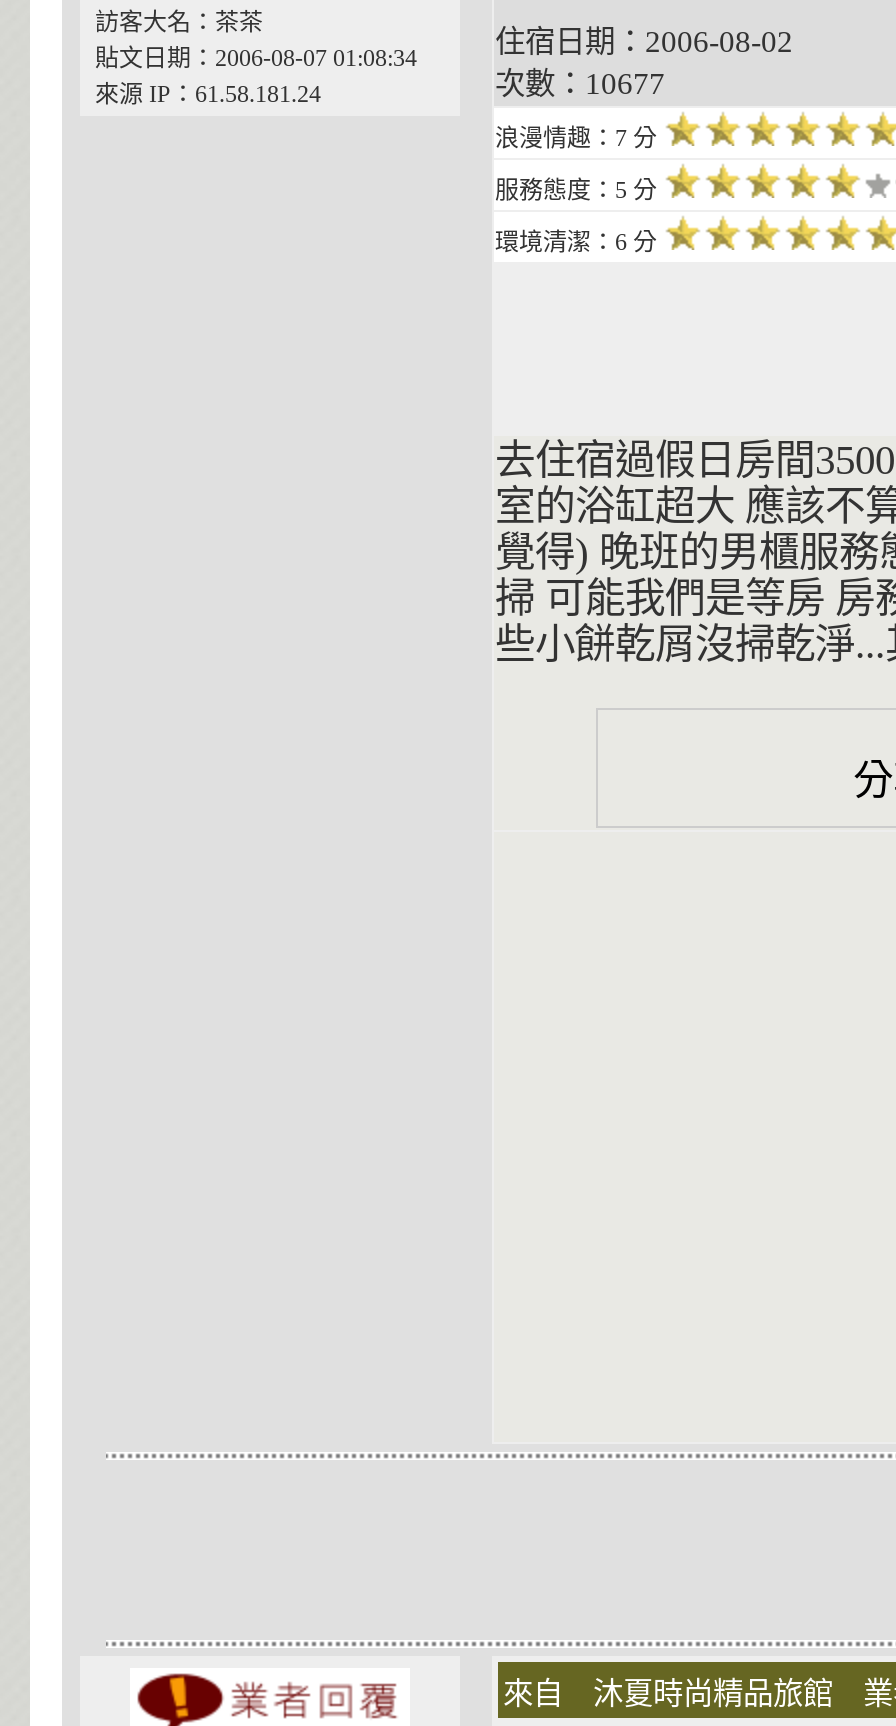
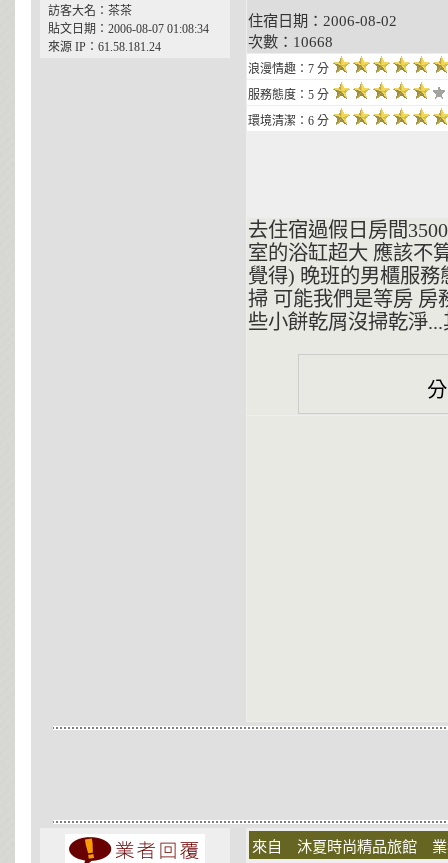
- 次數：10677
+ 次數：10668
